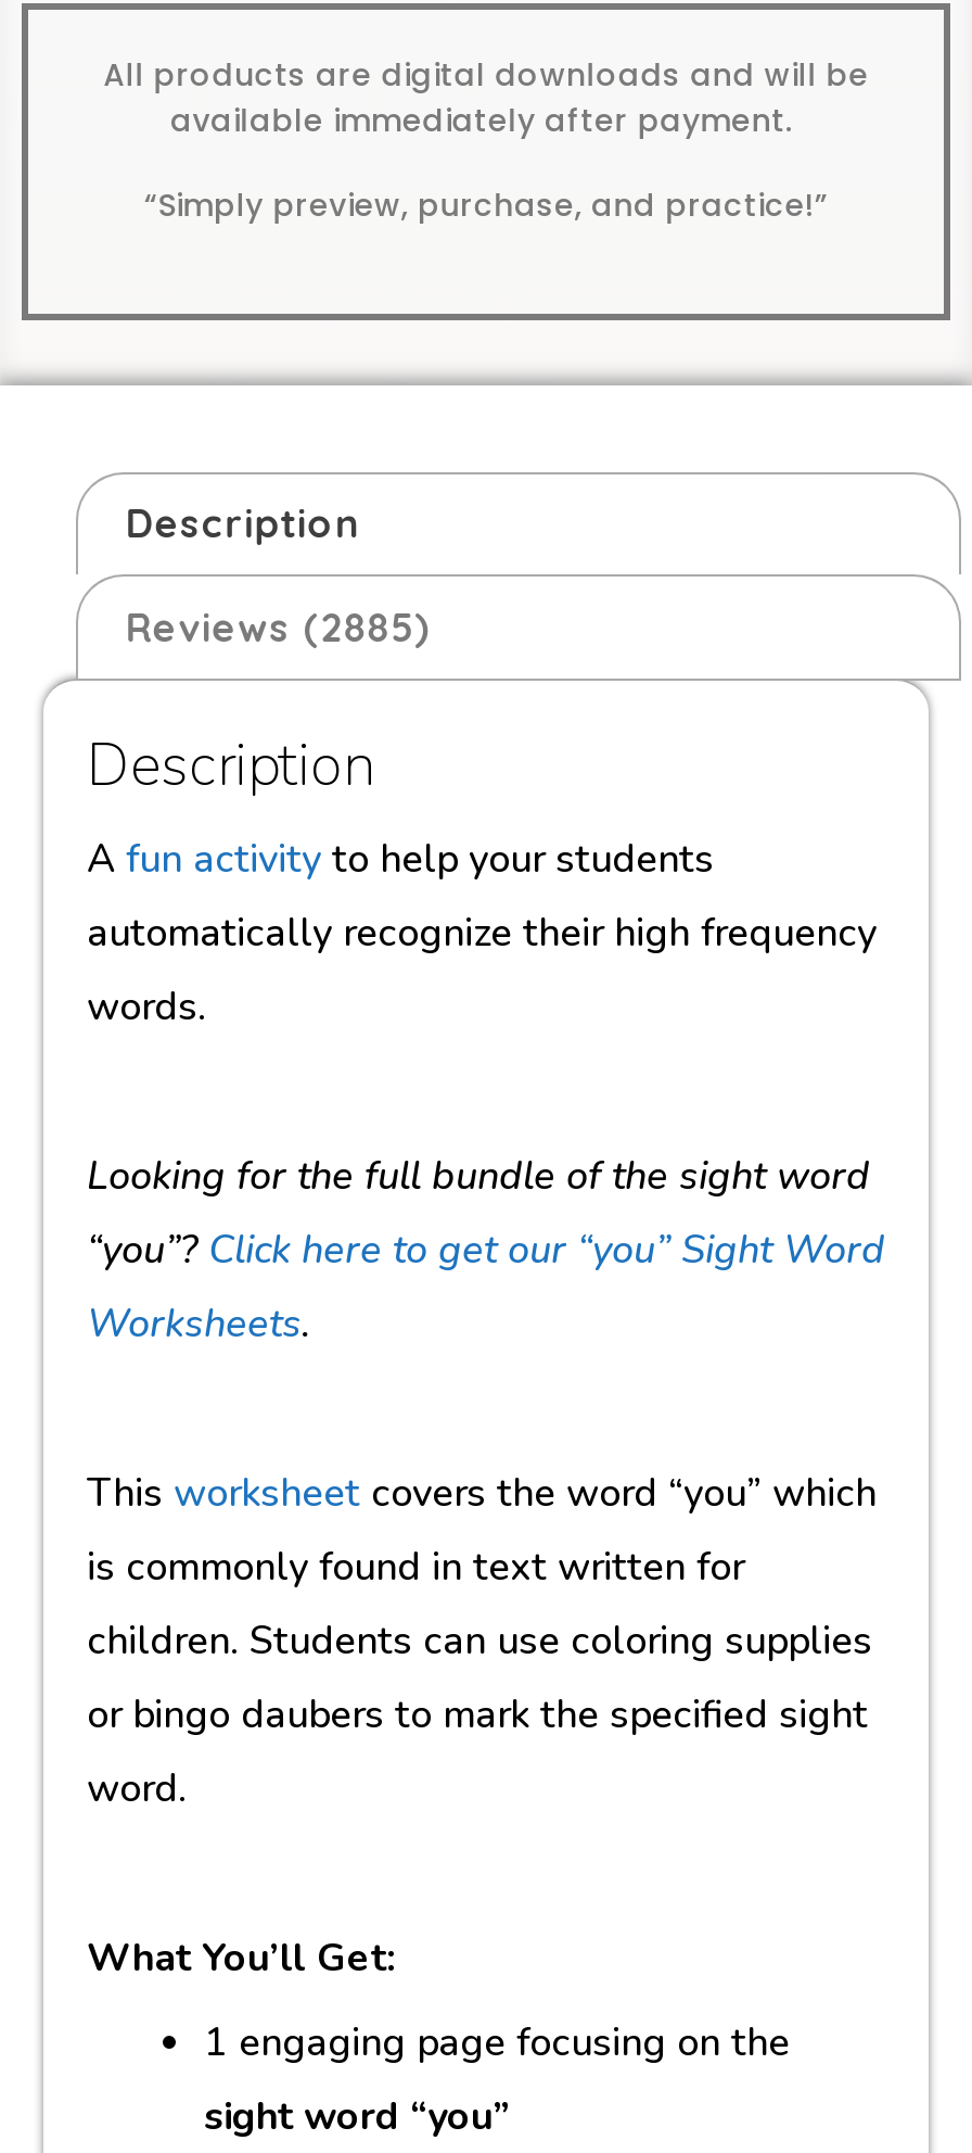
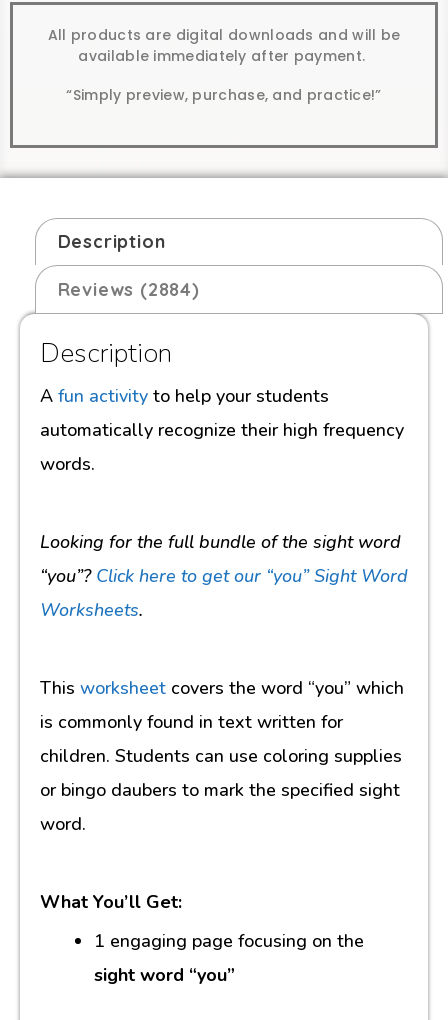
- Reviews (2885)
+ Reviews (2884)
